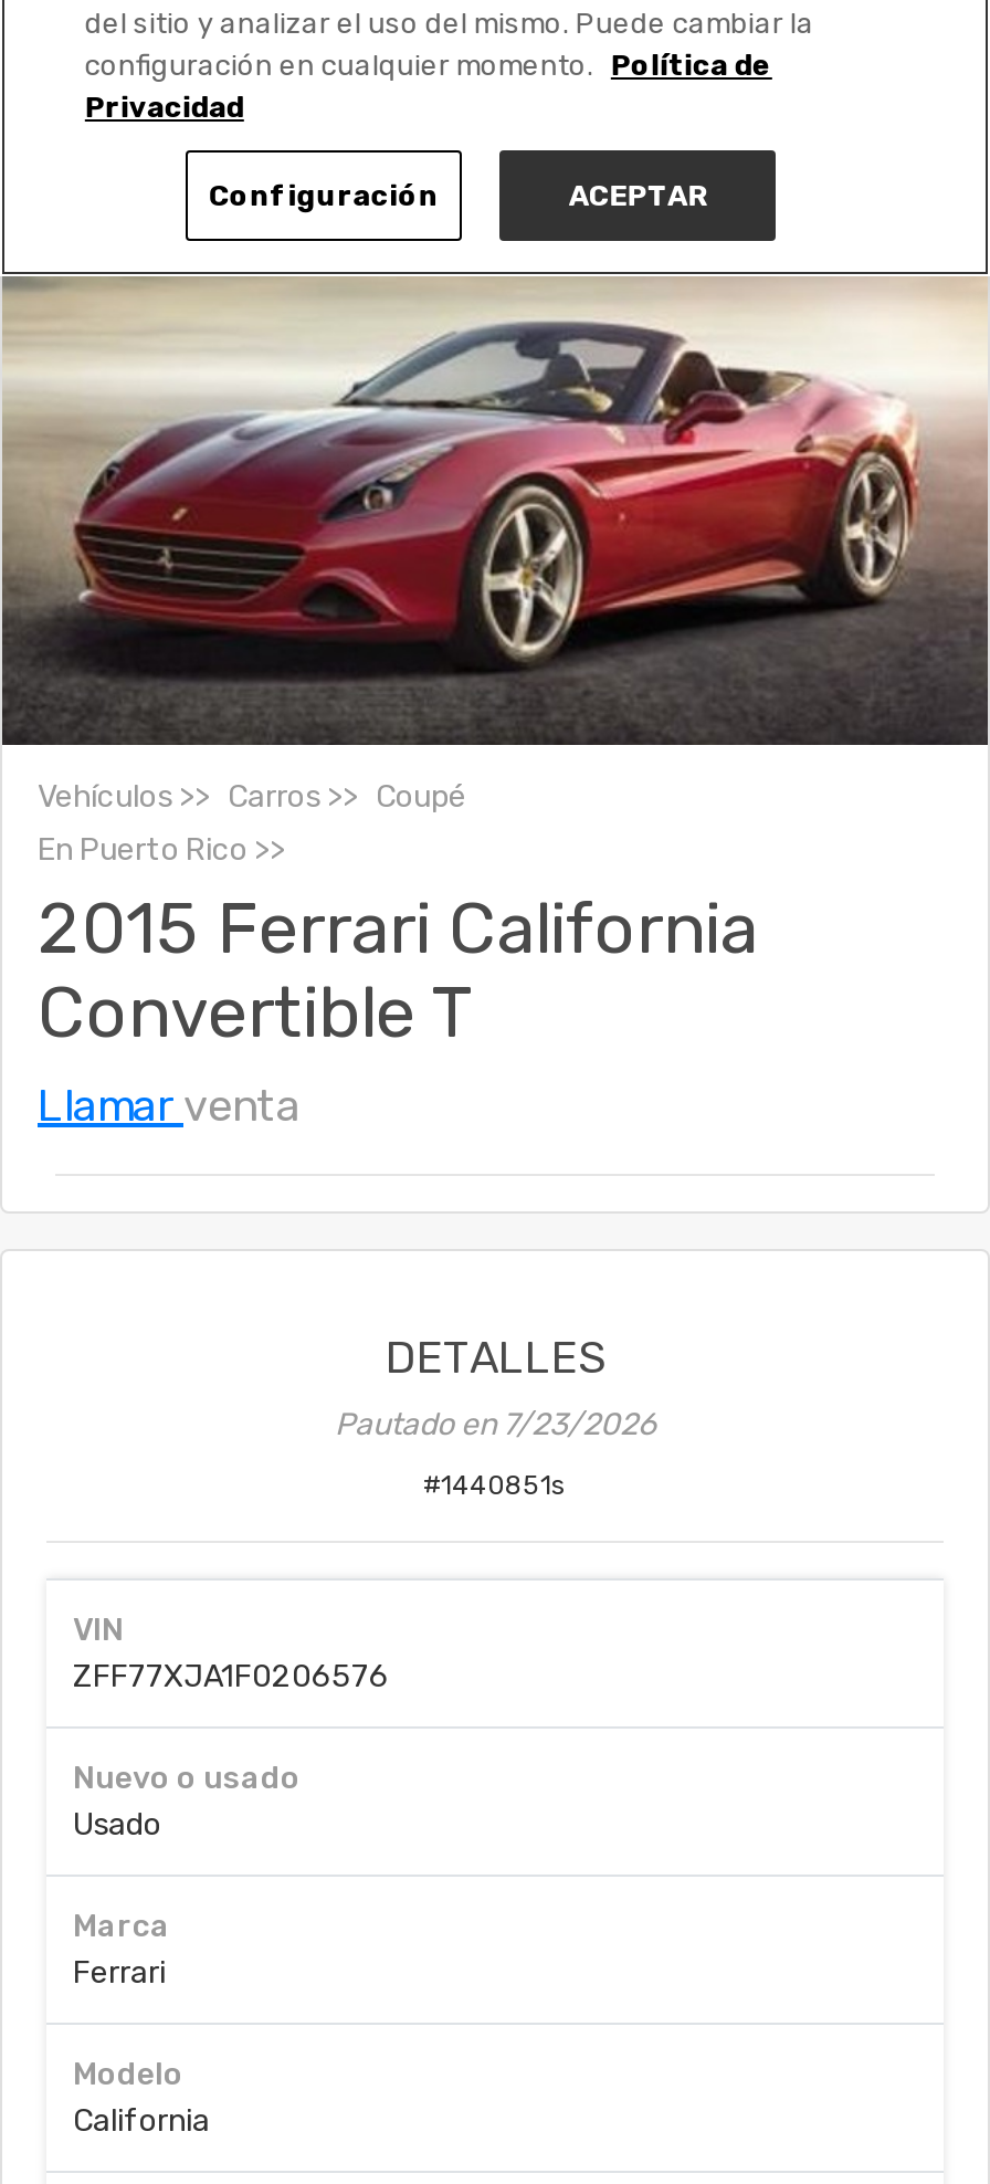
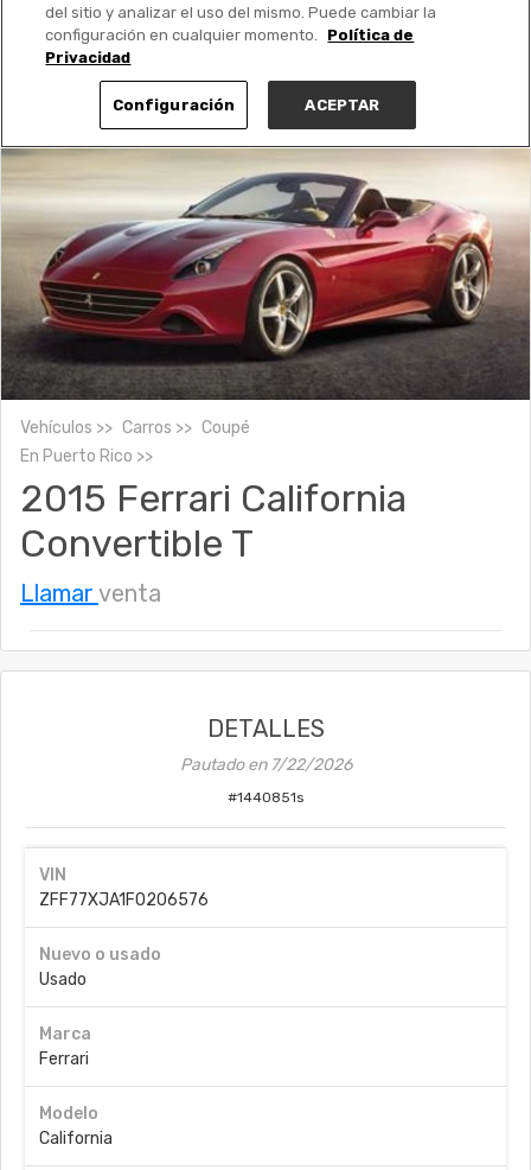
- Pautado en 7/23/2026
+ Pautado en 7/22/2026
